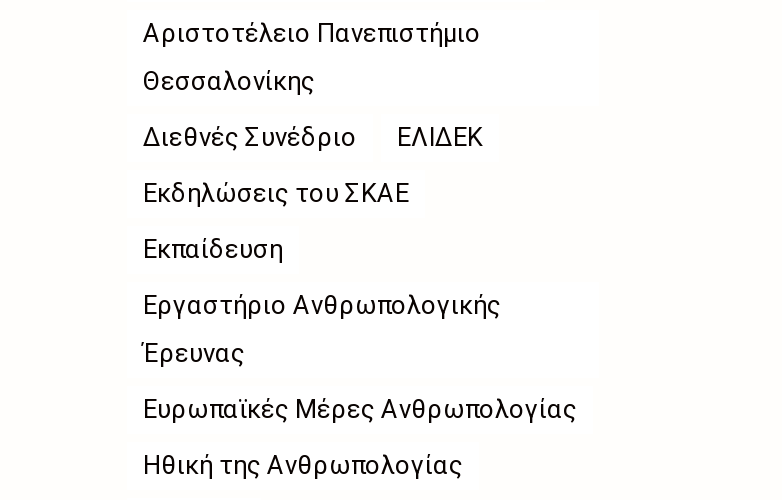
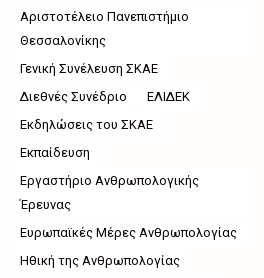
+ Γενική Συνέλευση ΣΚΑΕ
